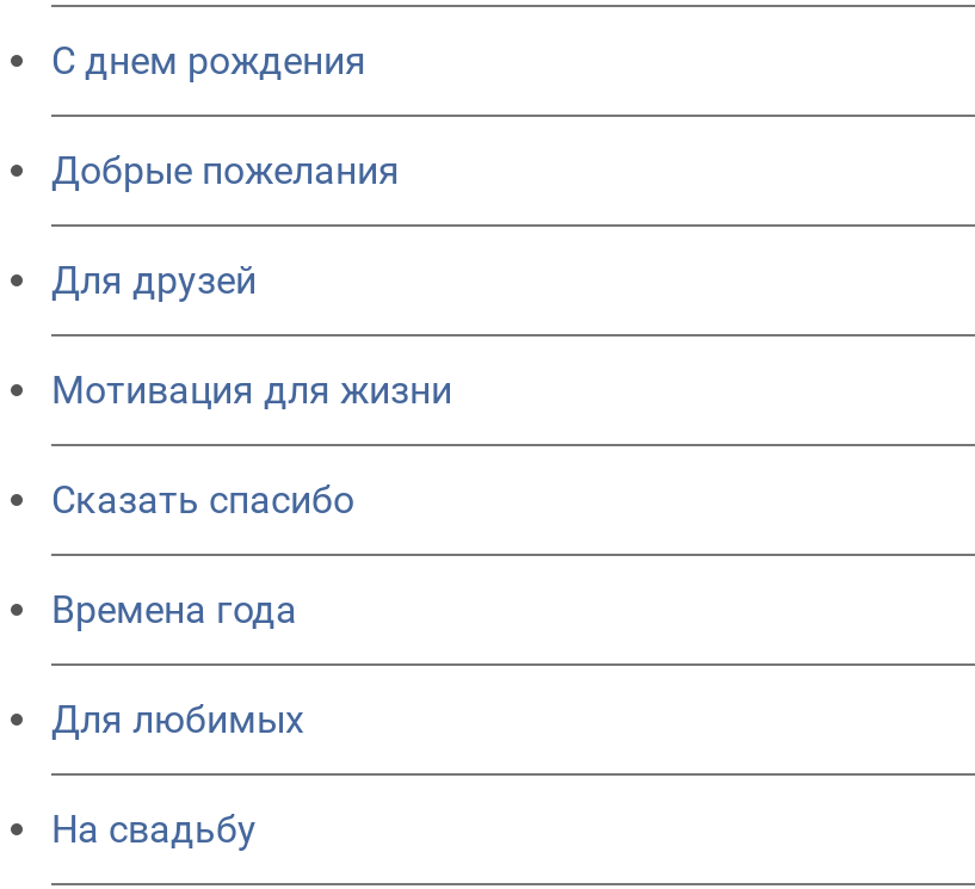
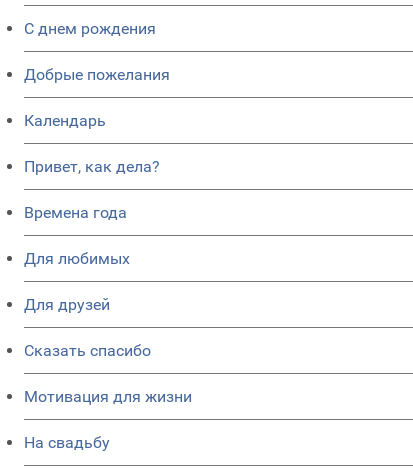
+ Календарь
+ Привет, как дела?

moved down: Для друзей | Сказать спасибо | Мотивация для жизни

moved up: Времена года | Для любимых
